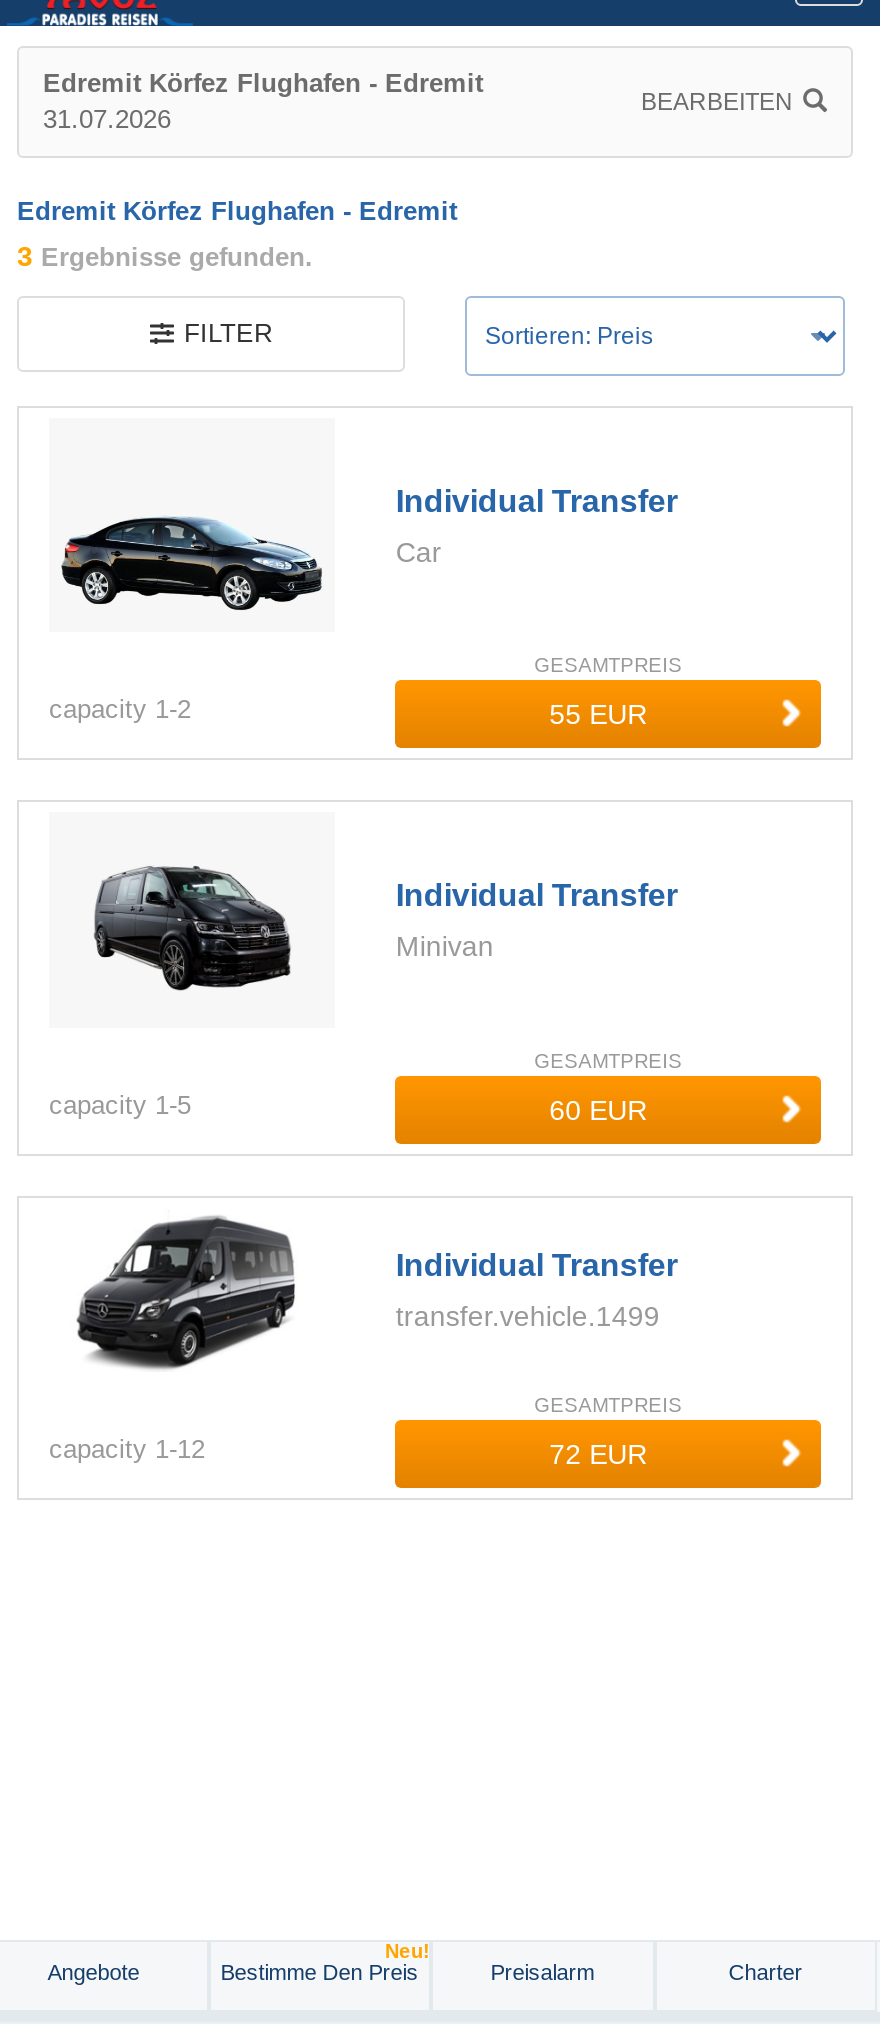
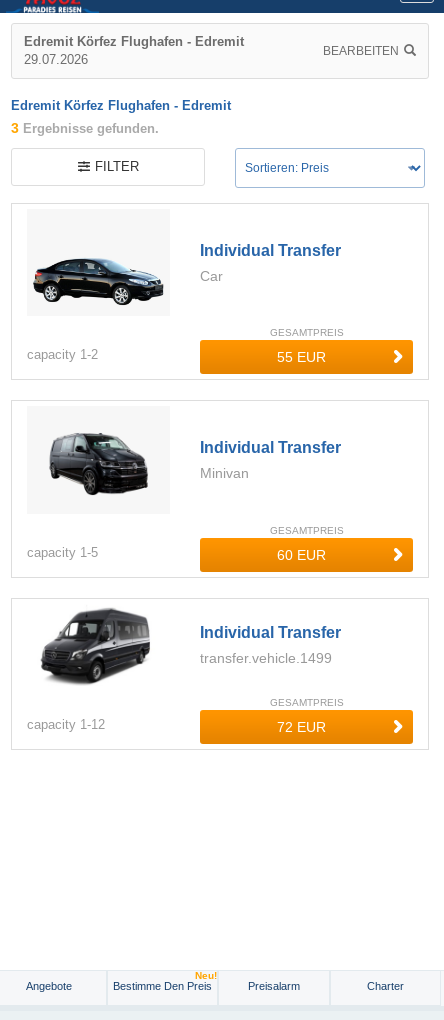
- 31.07.2026
+ 29.07.2026
